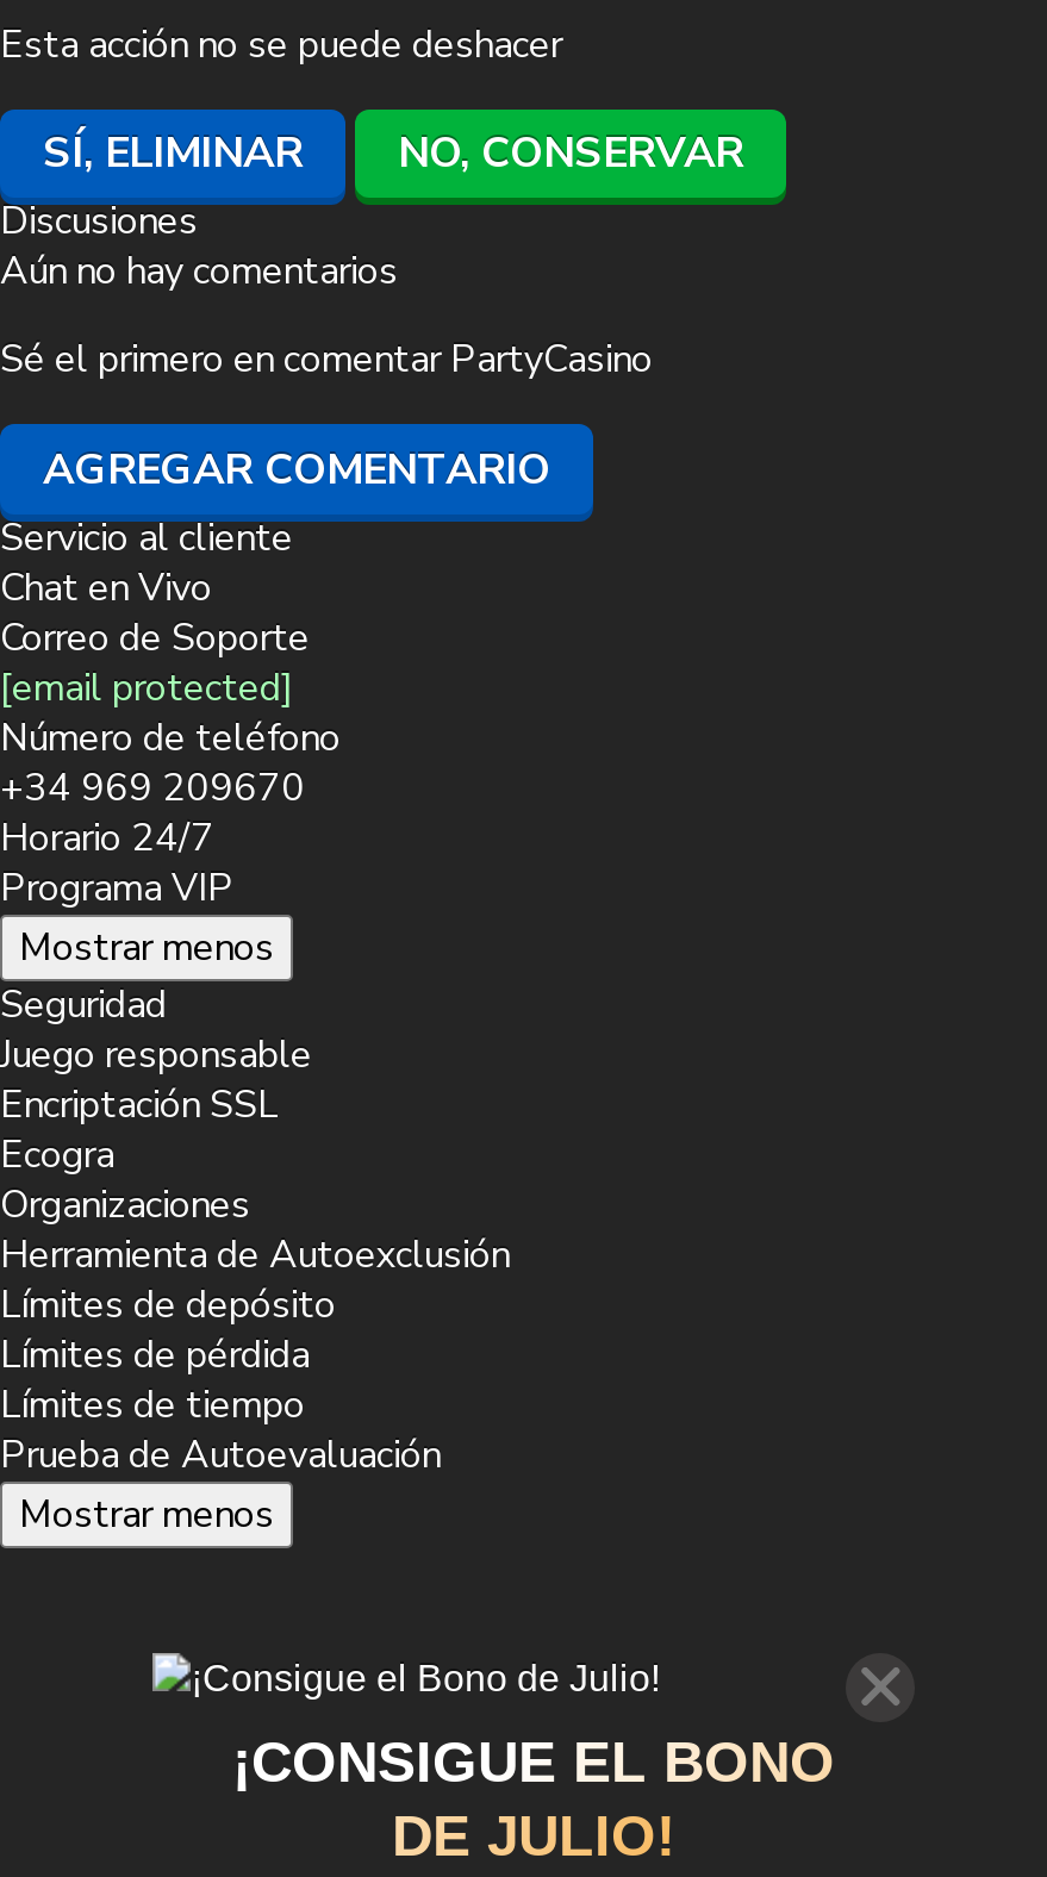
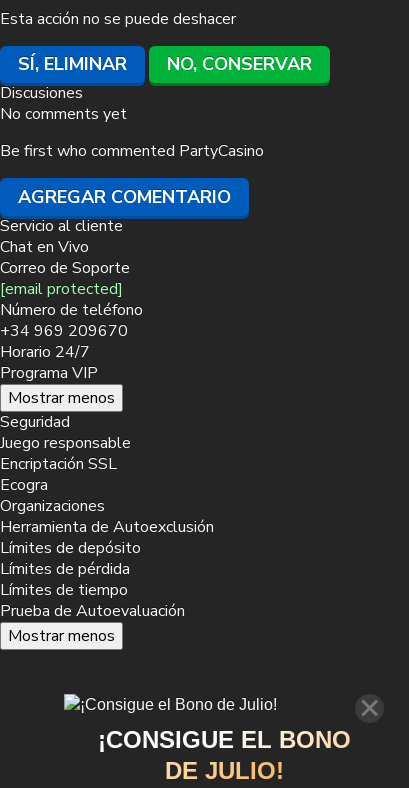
- Aún no hay comentarios
+ No comments yet

- Sé el primero en comentar PartyCasino
+ Be first who commented PartyCasino
